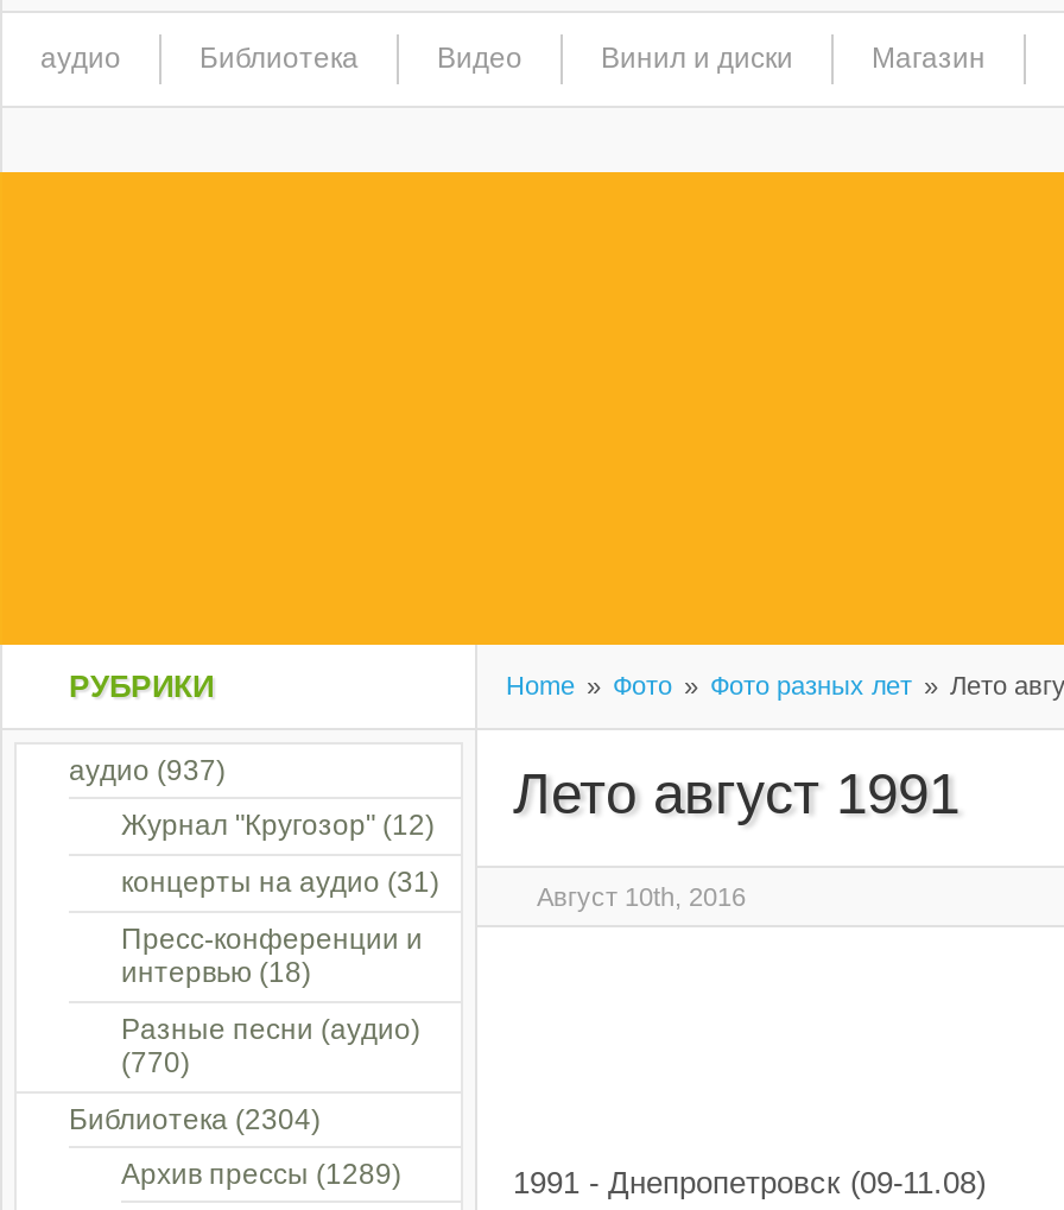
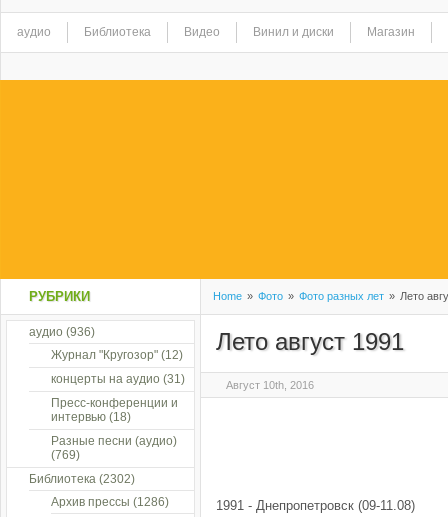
- аудио (937)
+ аудио (936)

- (770)
+ (769)

- Библиотека (2304)
+ Библиотека (2302)

- Архив прессы (1289)
+ Архив прессы (1286)
